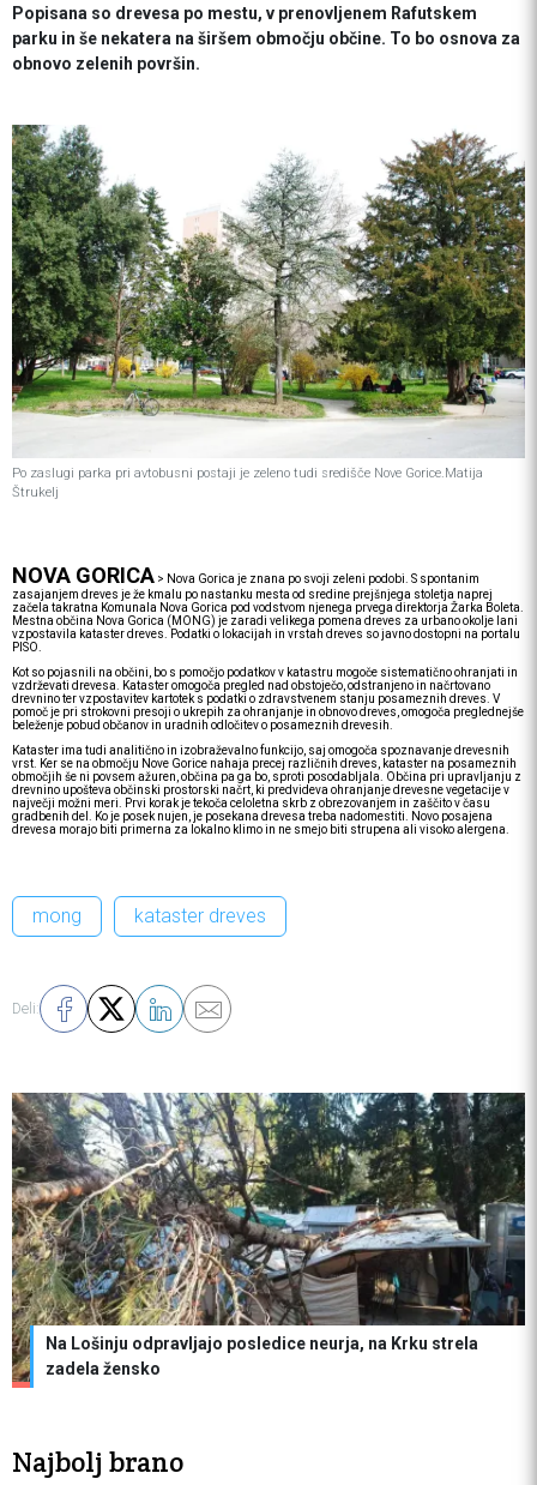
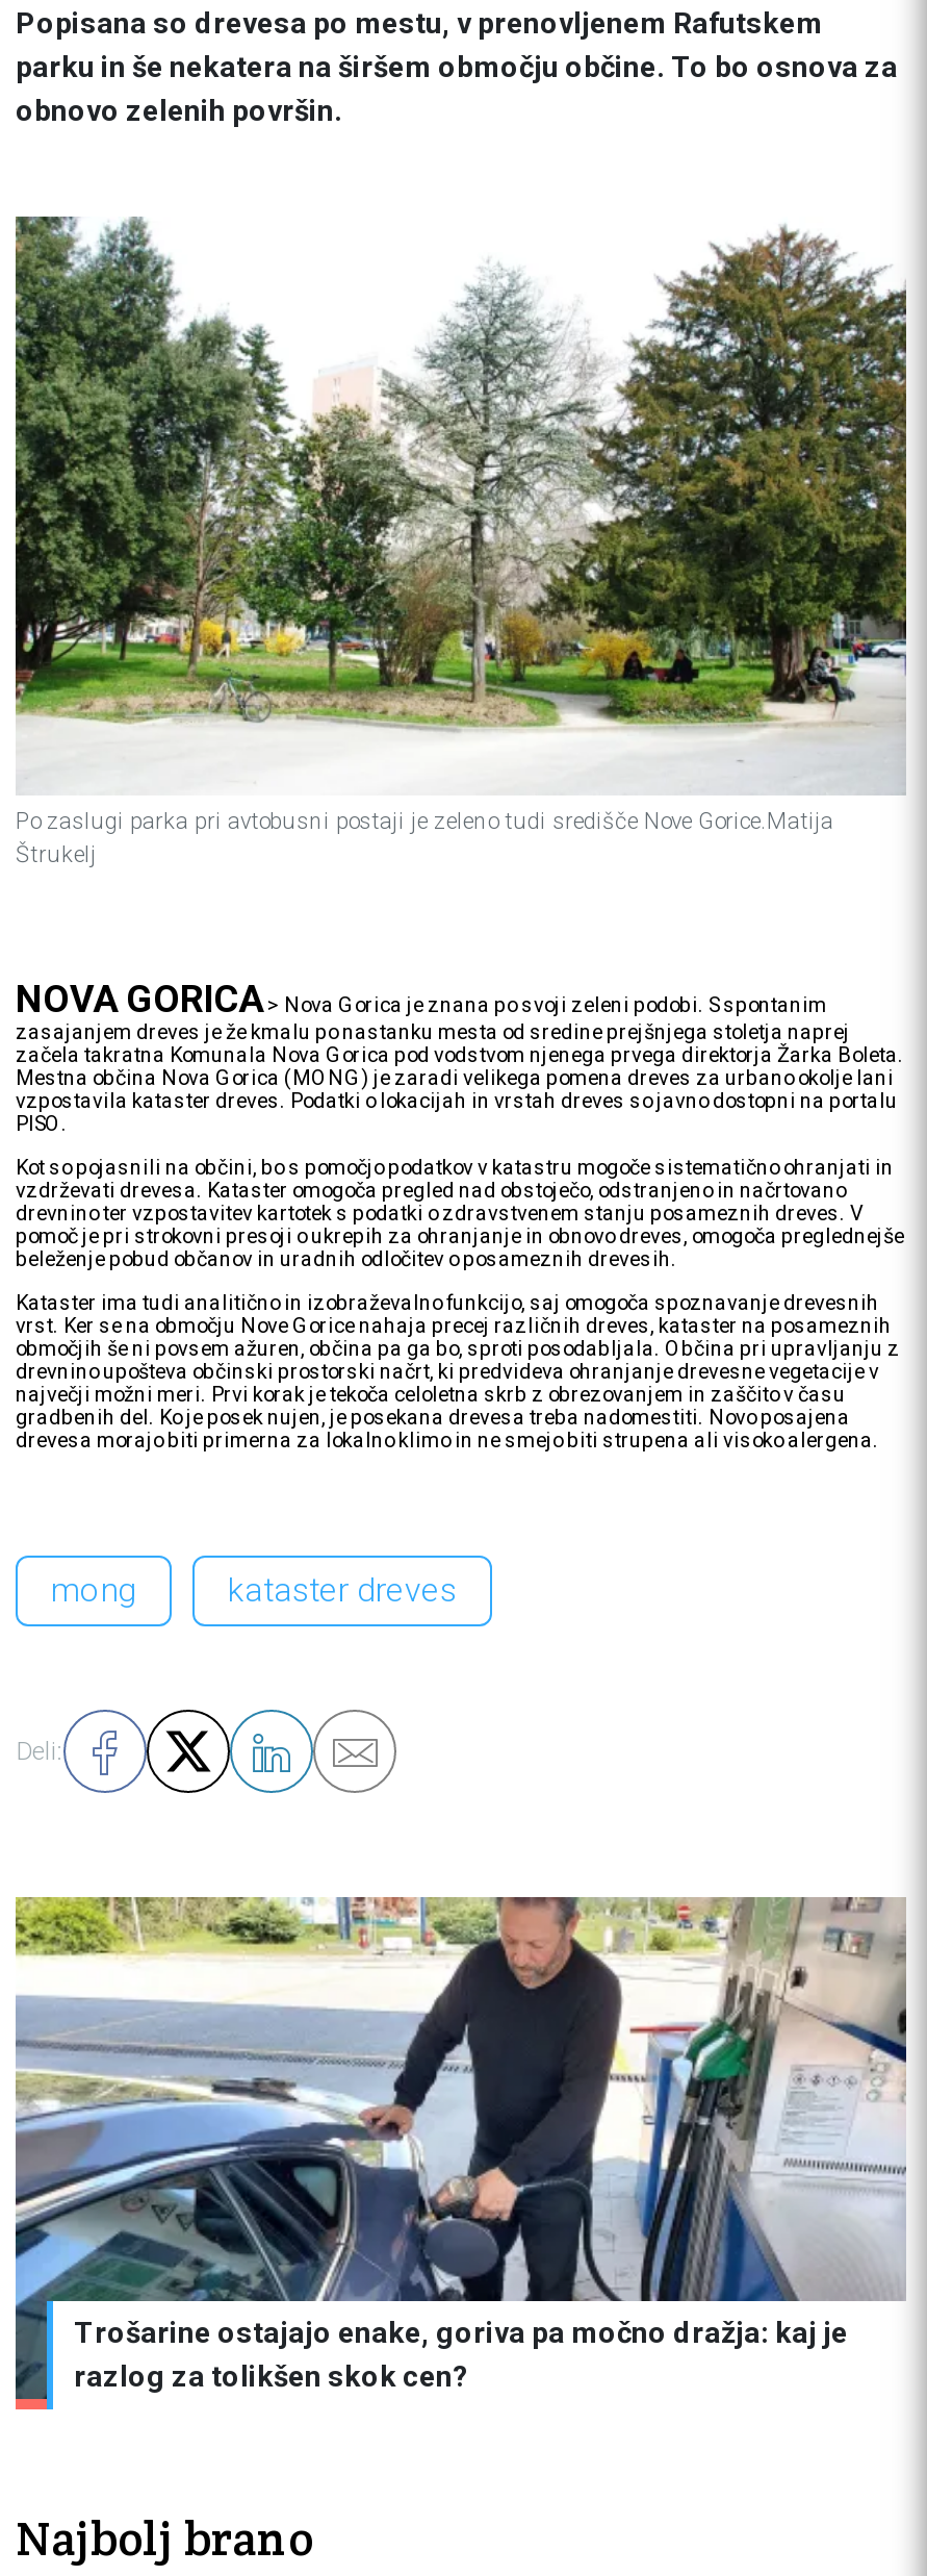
- [image]
- Na Lošinju odpravljajo posledice neurja, na Krku strela
- zadela žensko
+ [image]
+ Trošarine ostajajo enake, goriva pa močno dražja: kaj je
+ razlog za tolikšen skok cen?
